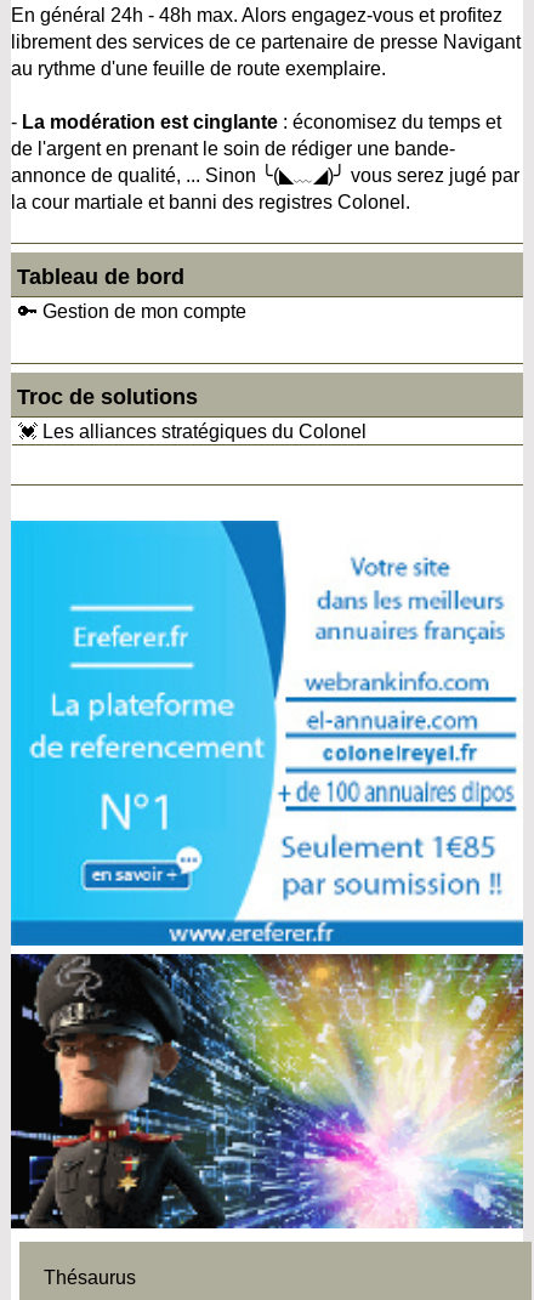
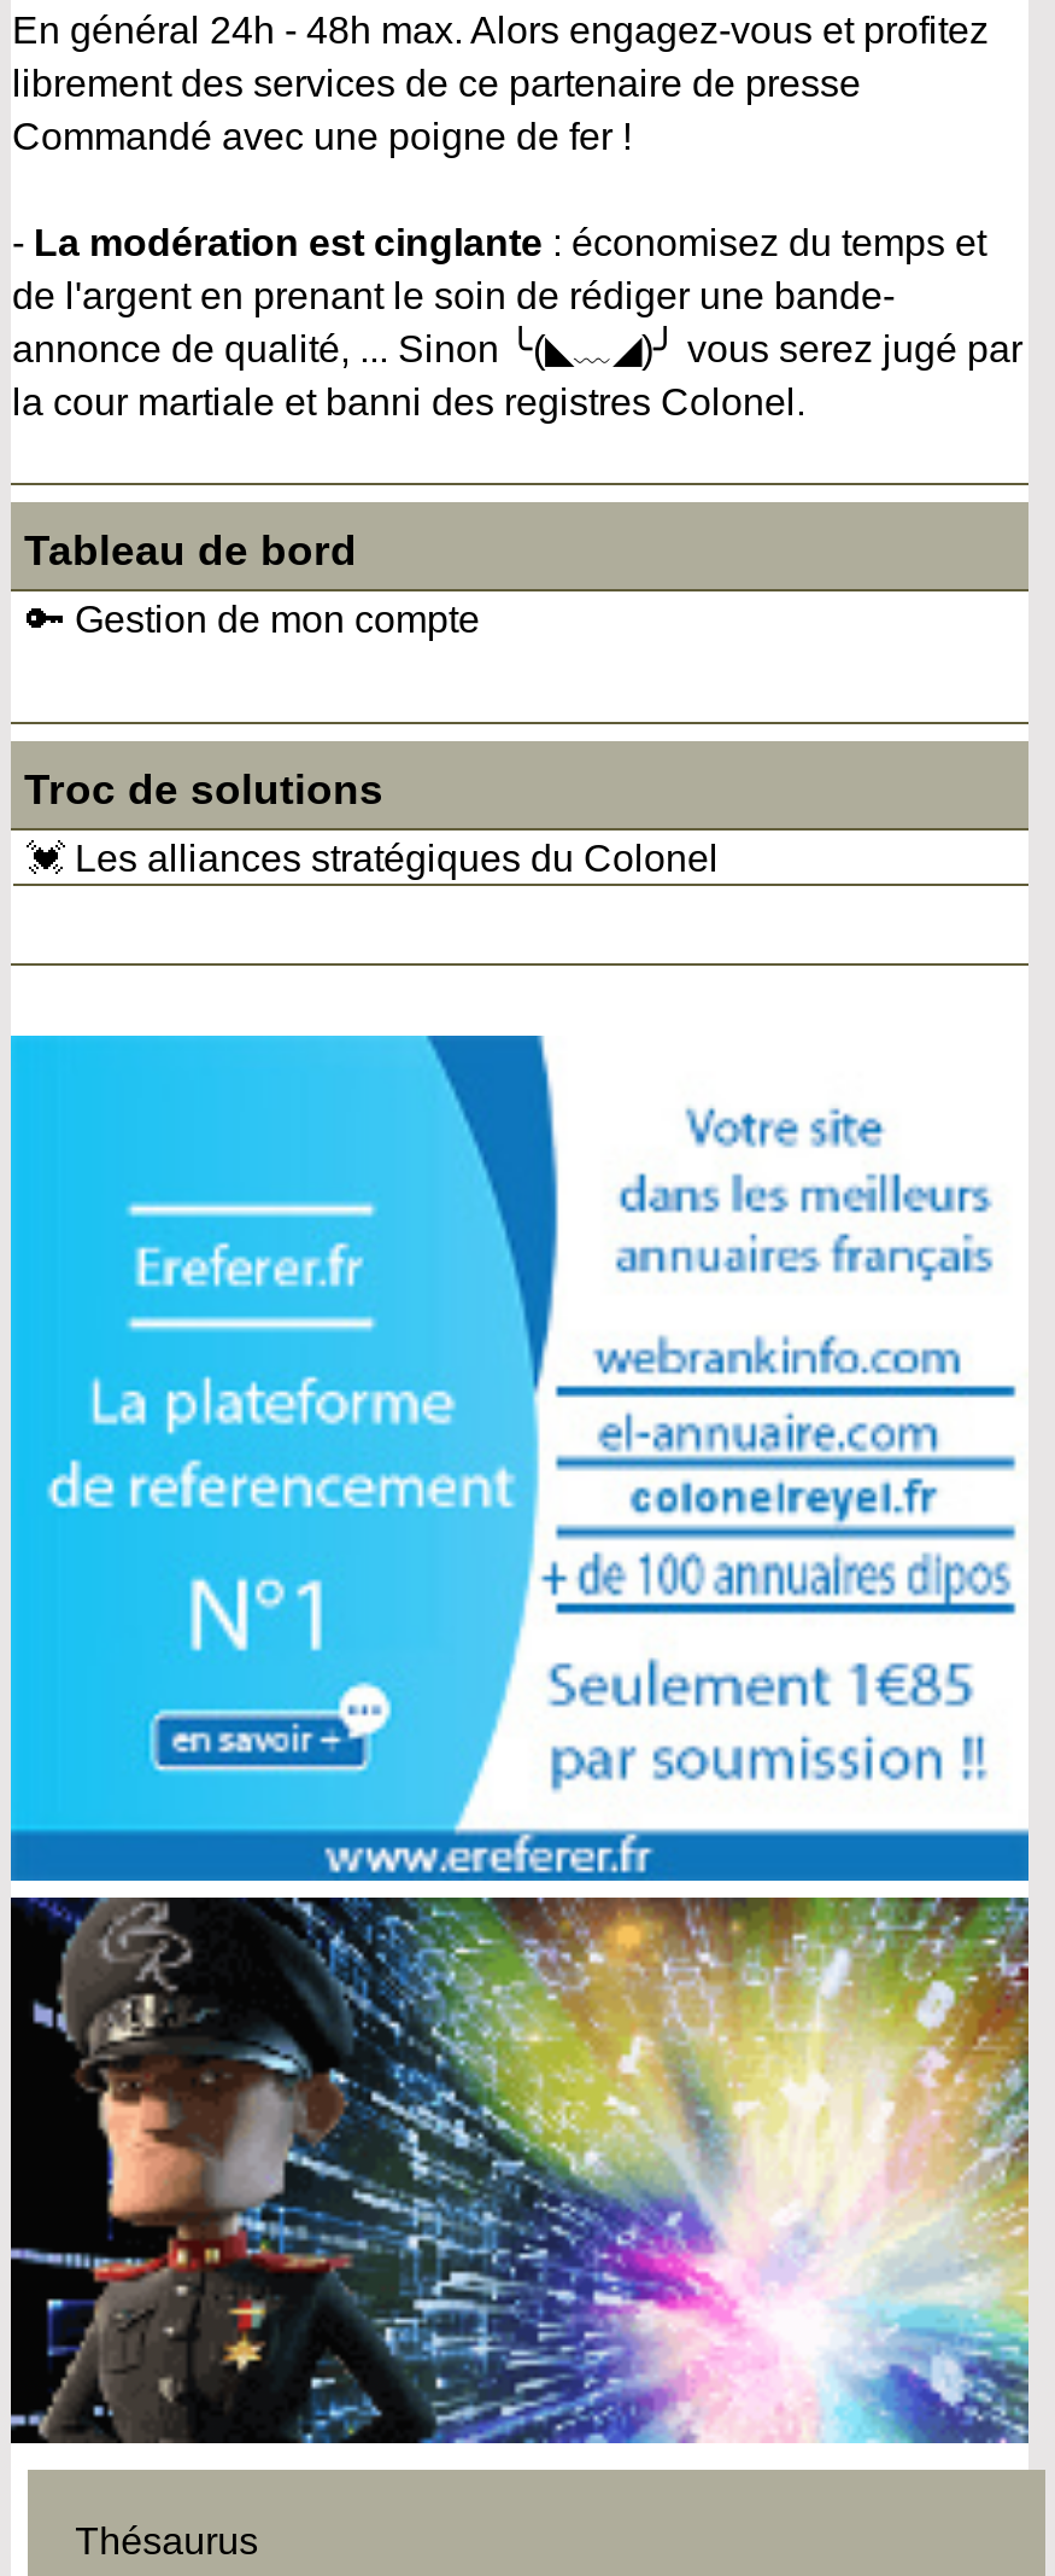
- librement des services de ce partenaire de presse Navigant
- au rythme d'une feuille de route exemplaire.
+ librement des services de ce partenaire de presse
+ Commandé avec une poigne de fer !
